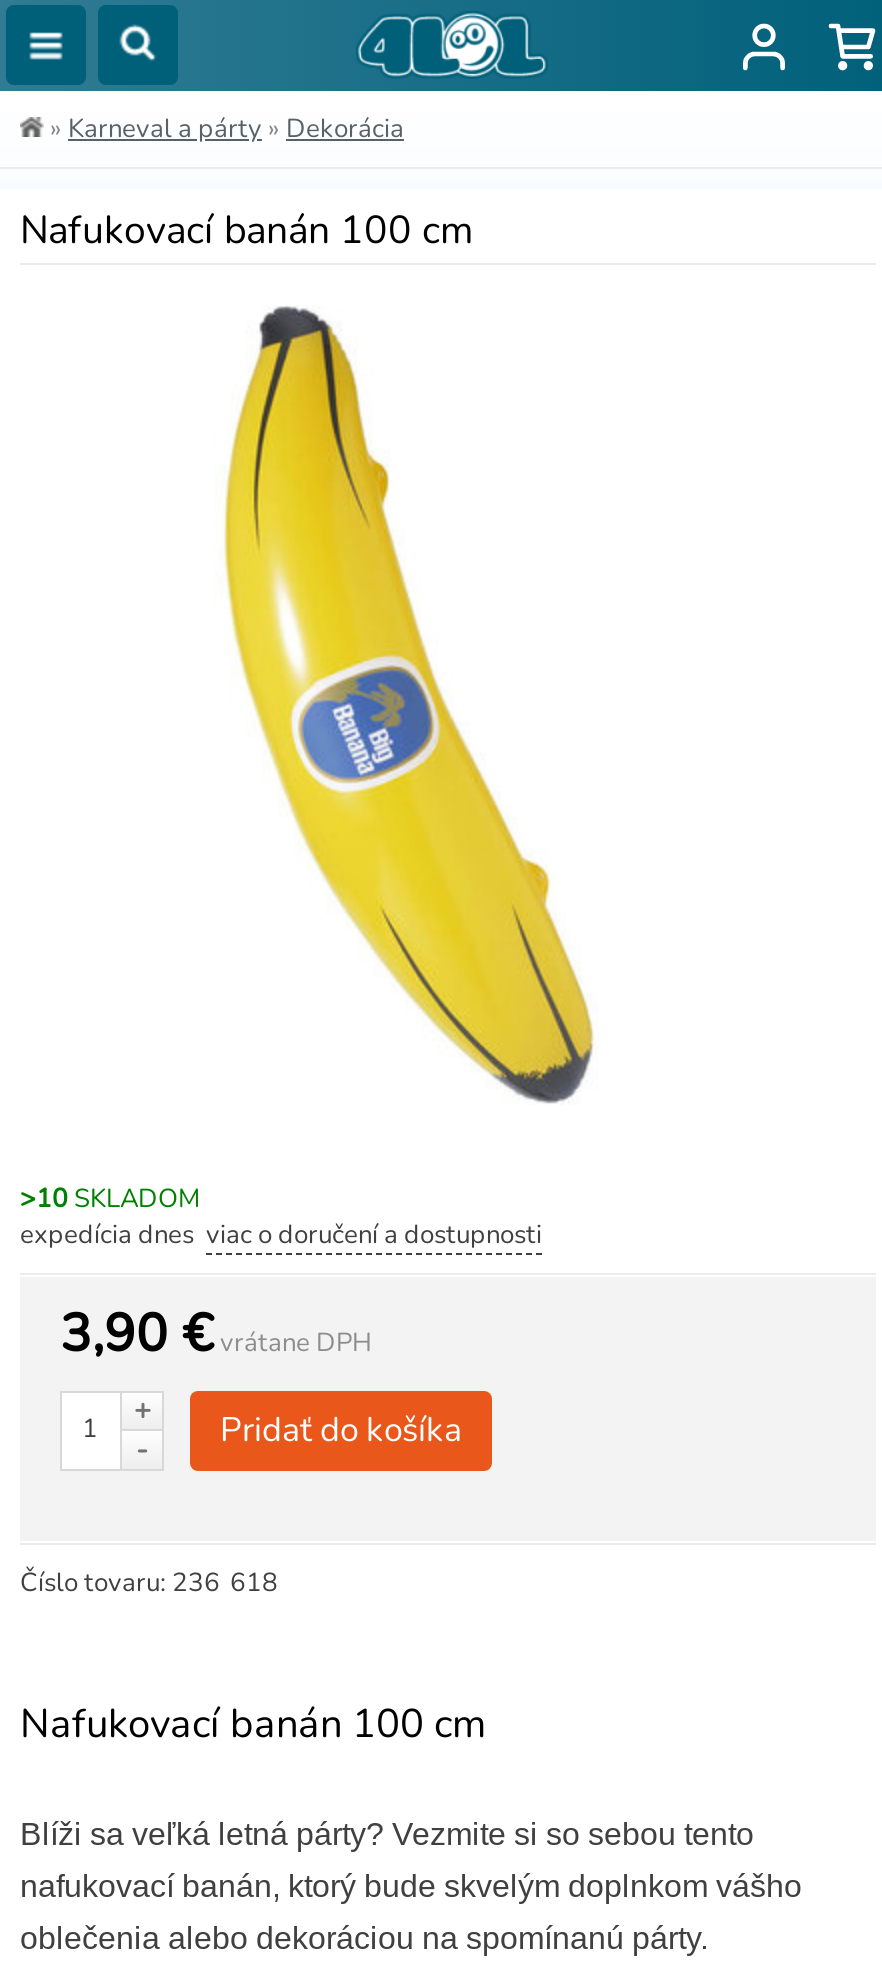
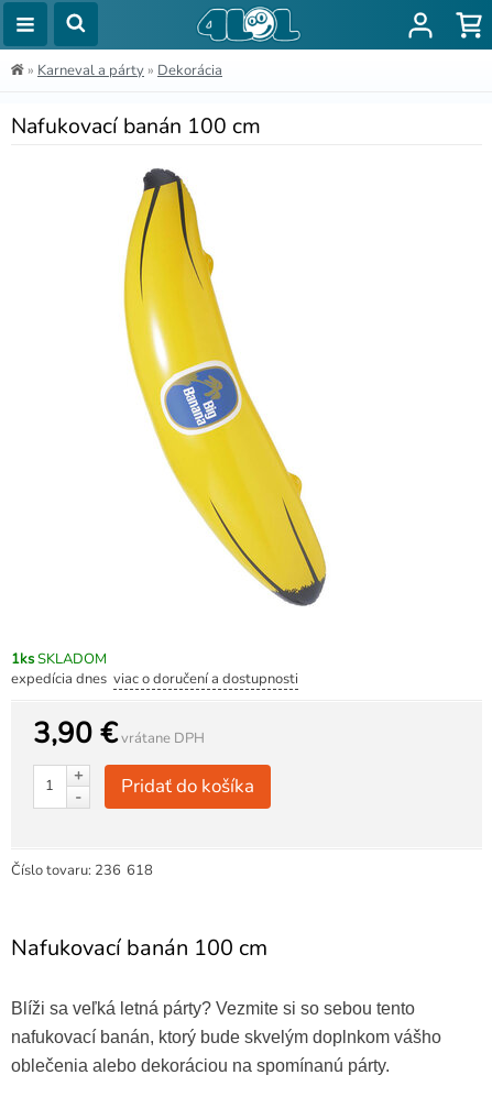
- >10 SKLADOM
+ 1ks SKLADOM
